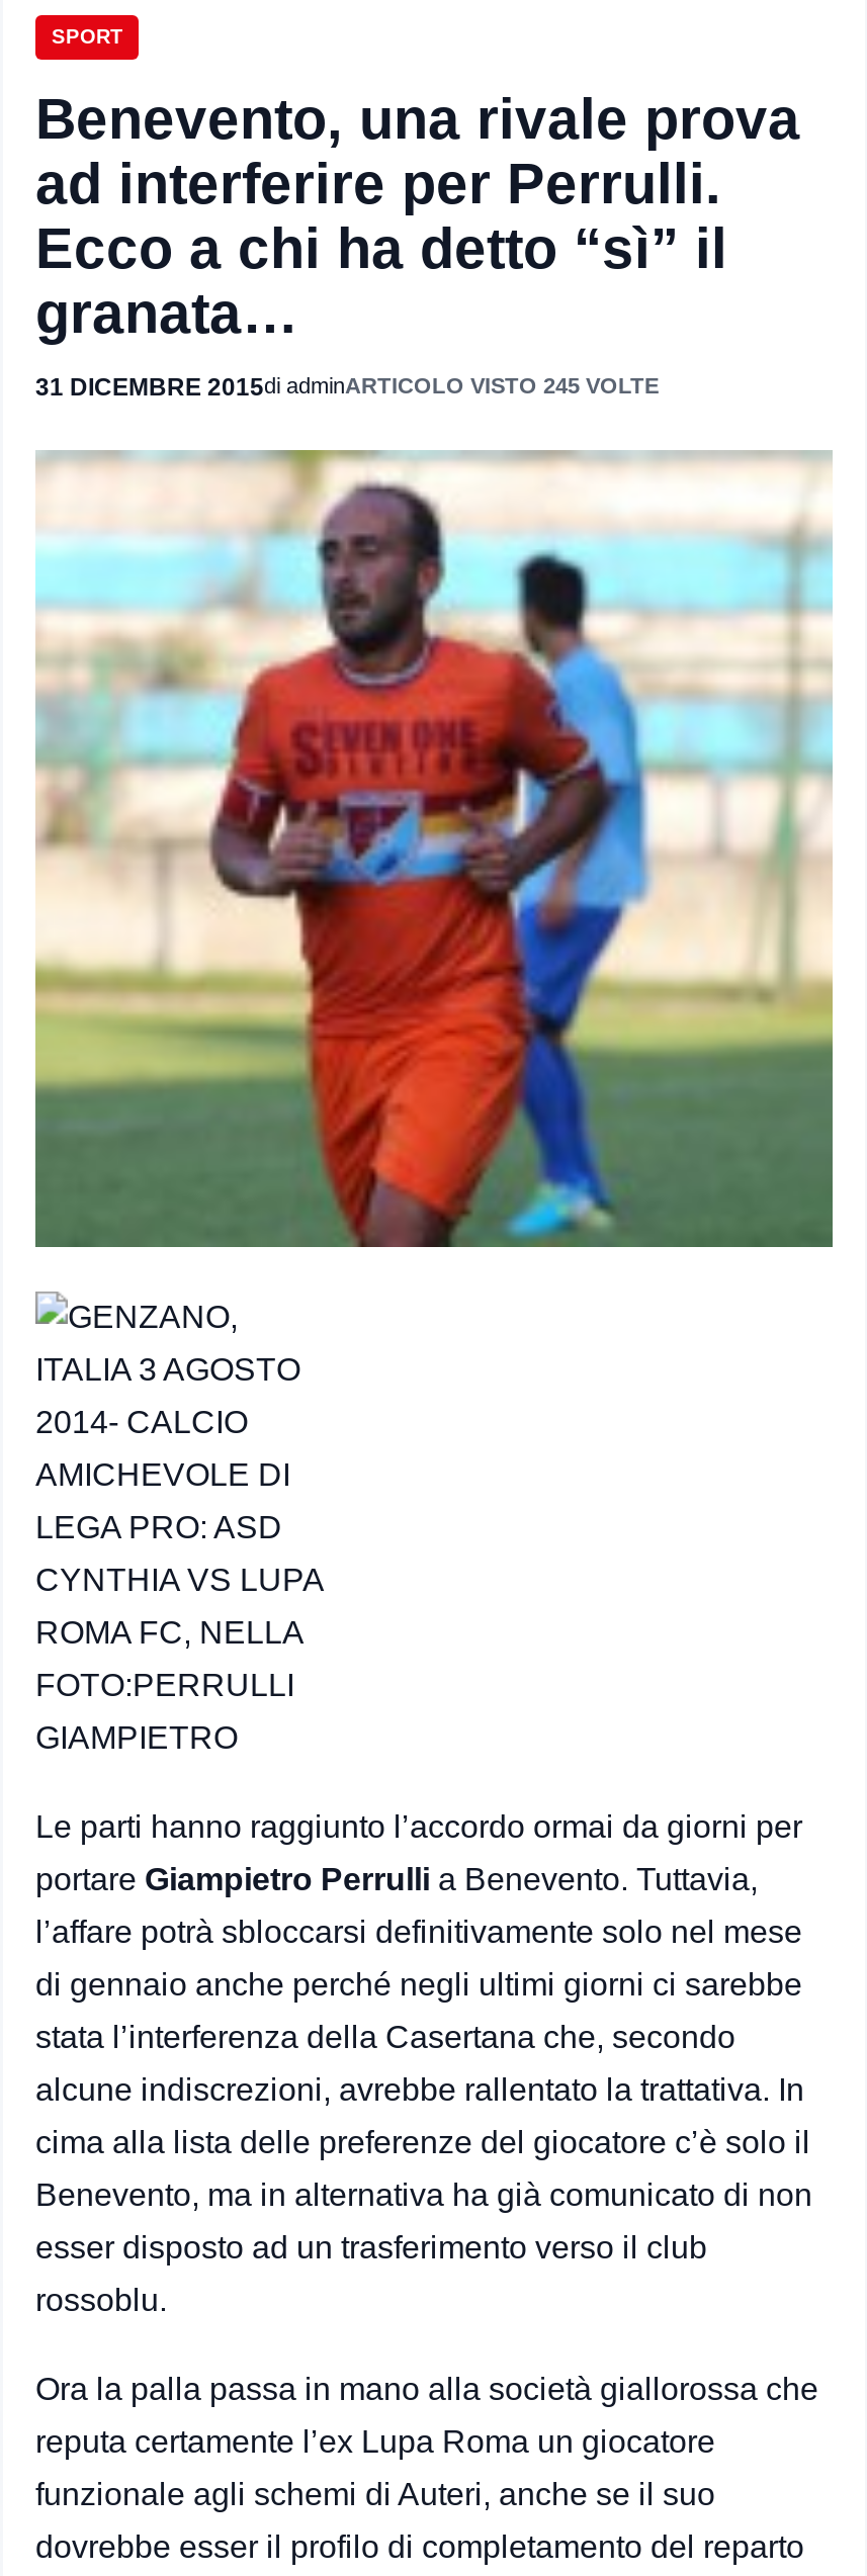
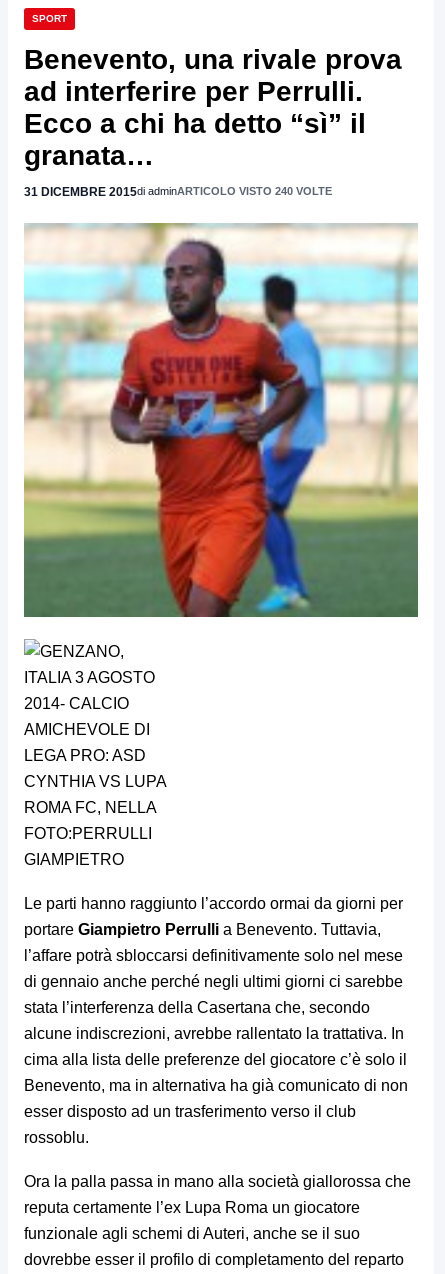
- 31 DICEMBRE 2015di adminARTICOLO VISTO 245 VOLTE
+ 31 DICEMBRE 2015di adminARTICOLO VISTO 240 VOLTE
